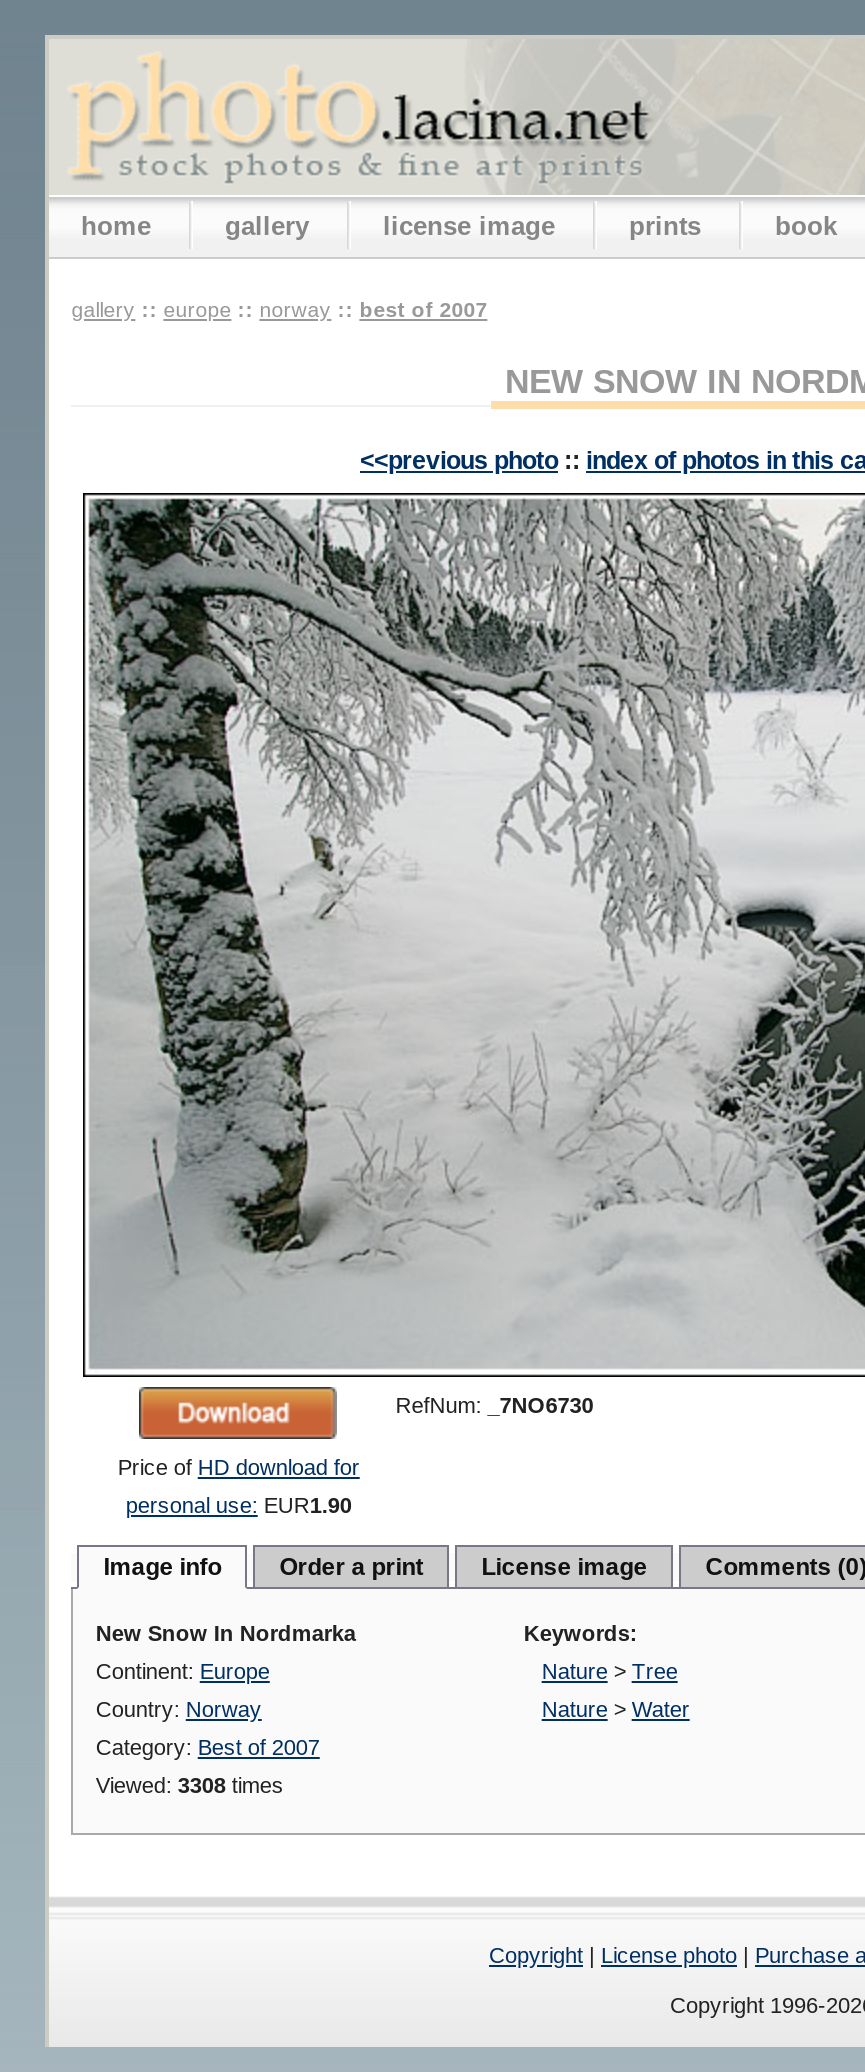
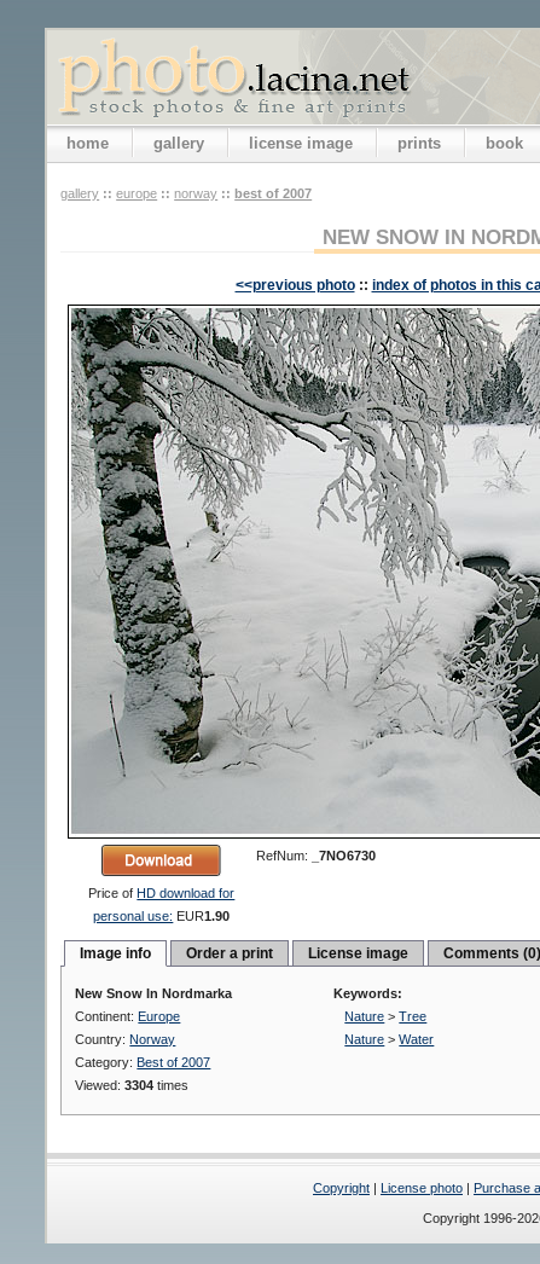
- Viewed: 3308 times
+ Viewed: 3304 times
